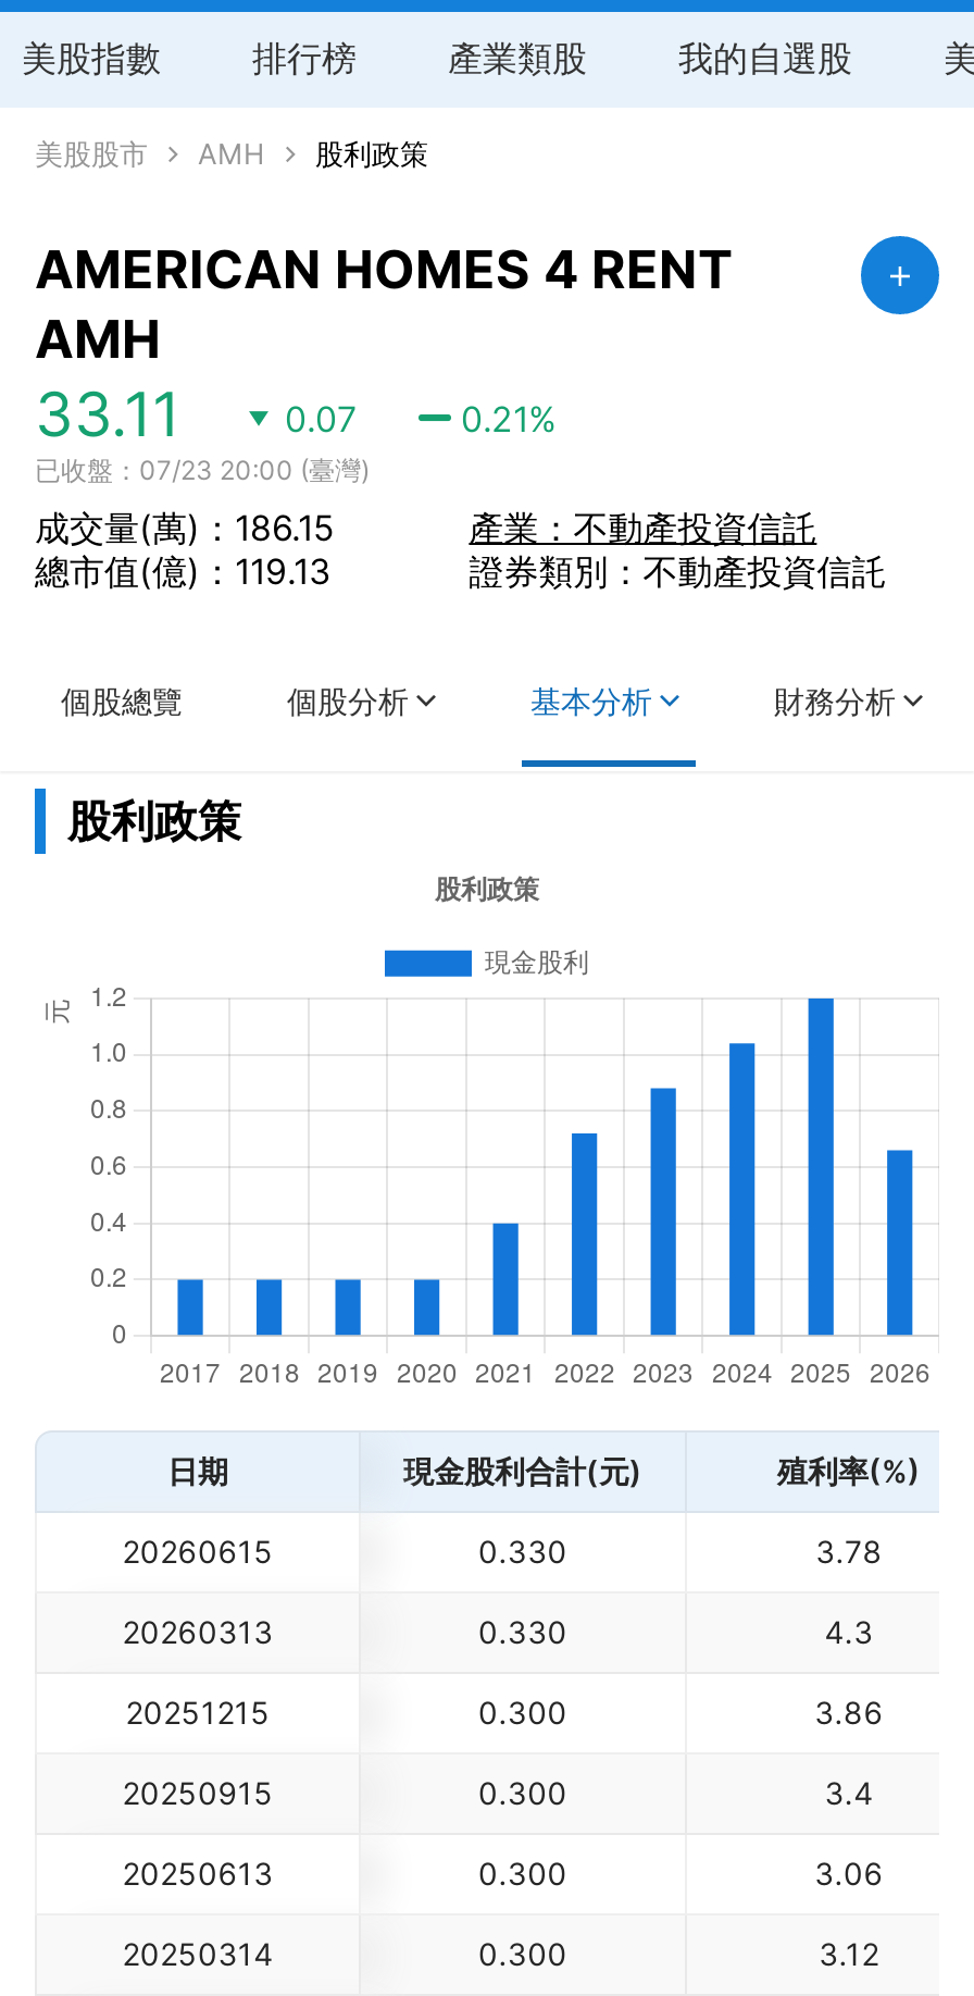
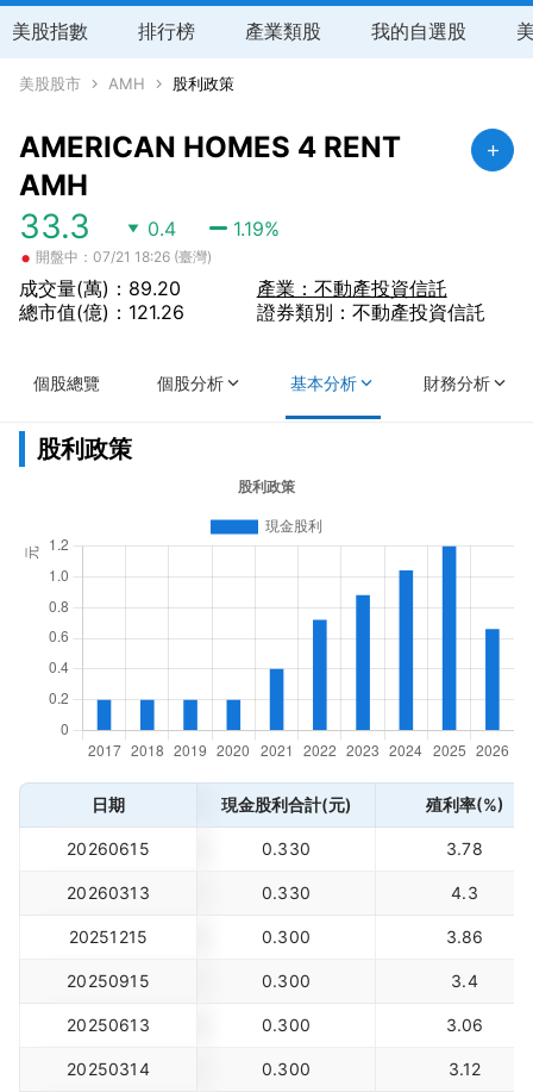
- 33.11
- 0.07
- 0.21%
- 已收盤：07/23 20:00 (臺灣)
- 成交量(萬)：186.15
- 總市值(億)：119.13
+ 33.3
+ 0.4
+ 1.19%
+ •開盤中：07/21 18:26 (臺灣)
+ 成交量(萬)：89.20
+ 總市值(億)：121.26
